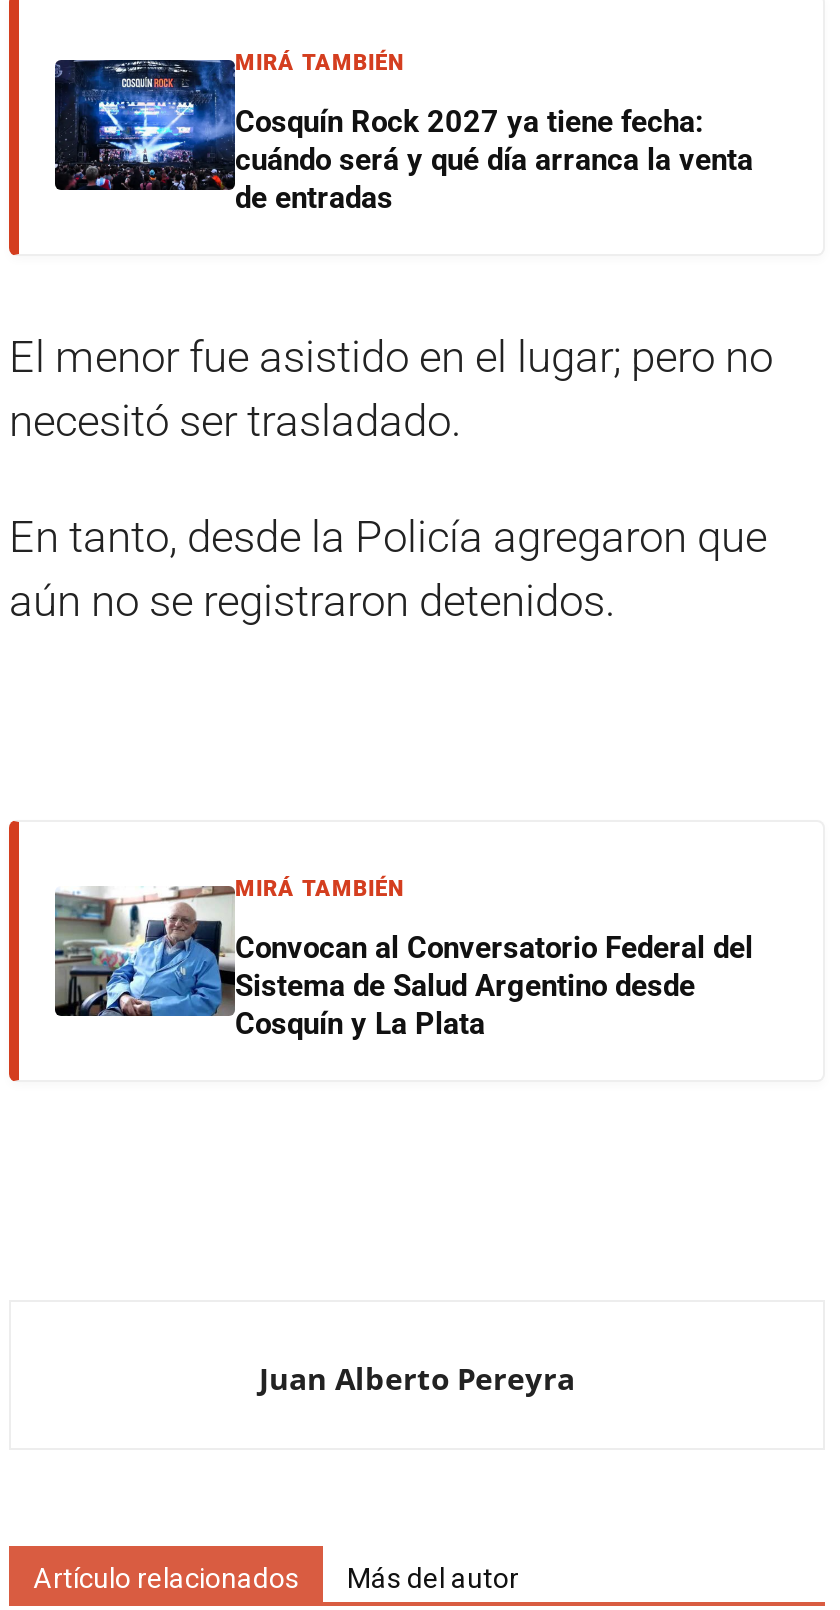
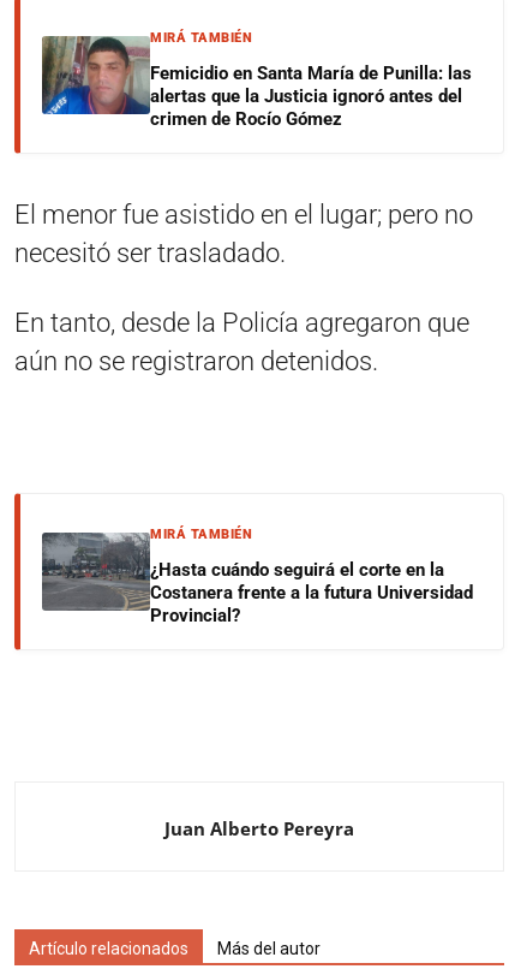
- [image]
- Cosquín Rock 2027 ya tiene fecha:
- cuándo será y qué día arranca la venta
- de entradas
+ [image]
+ Femicidio en Santa María de Punilla: las
+ alertas que la Justicia ignoró antes del
+ crimen de Rocío Gómez

- [image]
- Convocan al Conversatorio Federal del
- Sistema de Salud Argentino desde
- Cosquín y La Plata
+ [image]
+ ¿Hasta cuándo seguirá el corte en la
+ Costanera frente a la futura Universidad
+ Provincial?
